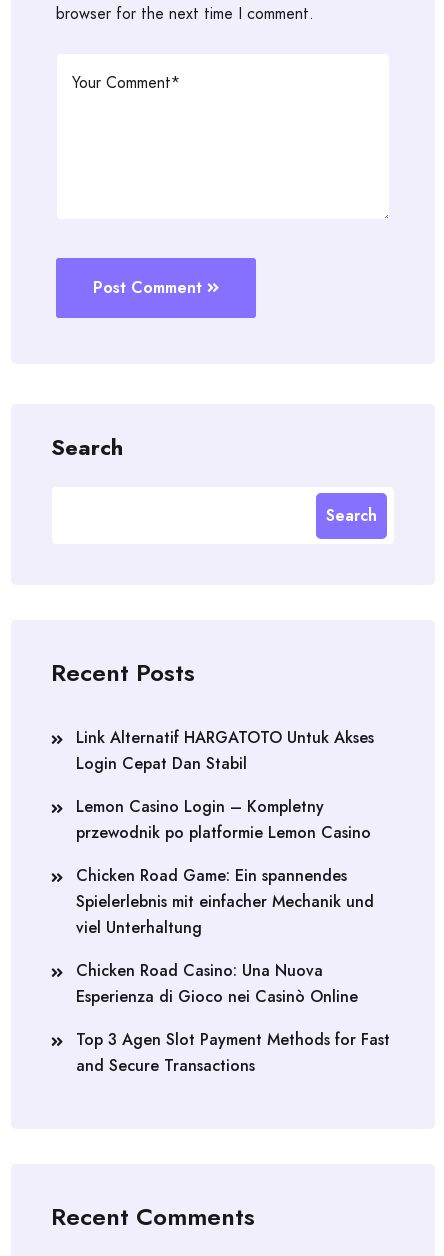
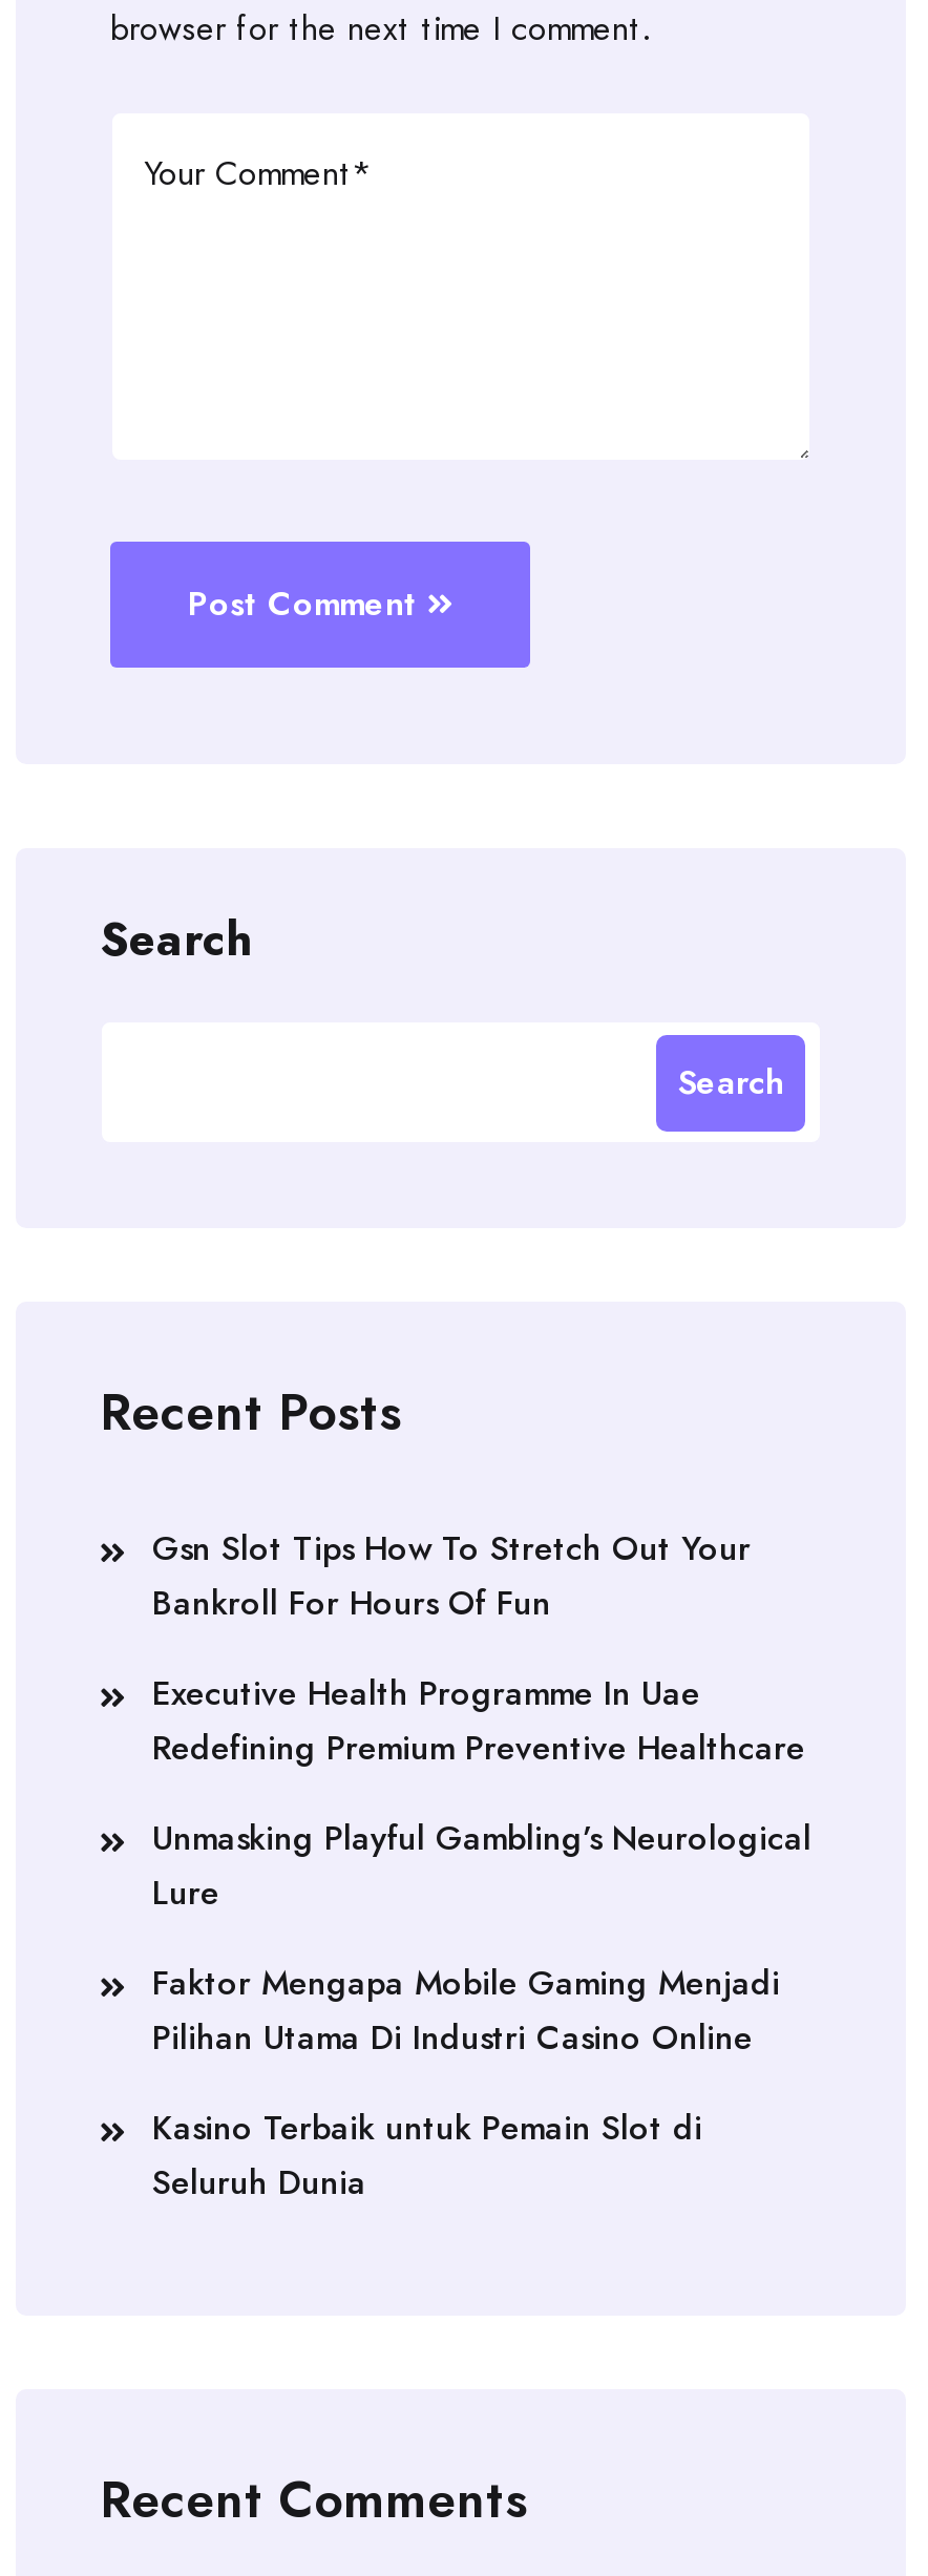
- Link Alternatif HARGATOTO Untuk Akses
- Login Cepat Dan Stabil
+ Gsn Slot Tips How To Stretch Out Your
+ Bankroll For Hours Of Fun

- Lemon Casino Login – Kompletny
- przewodnik po platformie Lemon Casino
+ Executive Health Programme In Uae
+ Redefining Premium Preventive Healthcare

- Chicken Road Game: Ein spannendes
- Spielerlebnis mit einfacher Mechanik und
- viel Unterhaltung
+ Unmasking Playful Gambling’s Neurological
+ Lure

- Chicken Road Casino: Una Nuova
- Esperienza di Gioco nei Casinò Online
+ Faktor Mengapa Mobile Gaming Menjadi
+ Pilihan Utama Di Industri Casino Online

- Top 3 Agen Slot Payment Methods for Fast
- and Secure Transactions
+ Kasino Terbaik untuk Pemain Slot di
+ Seluruh Dunia
